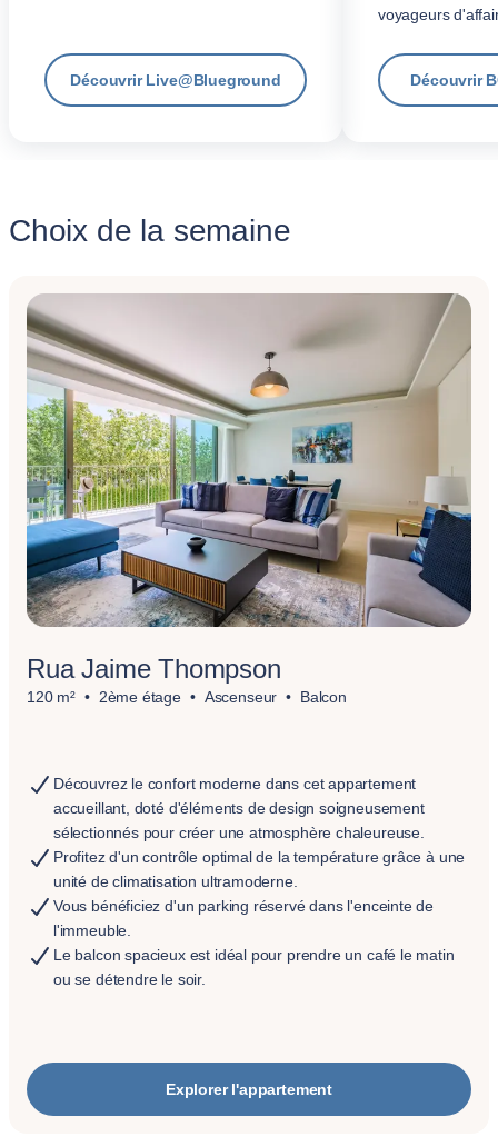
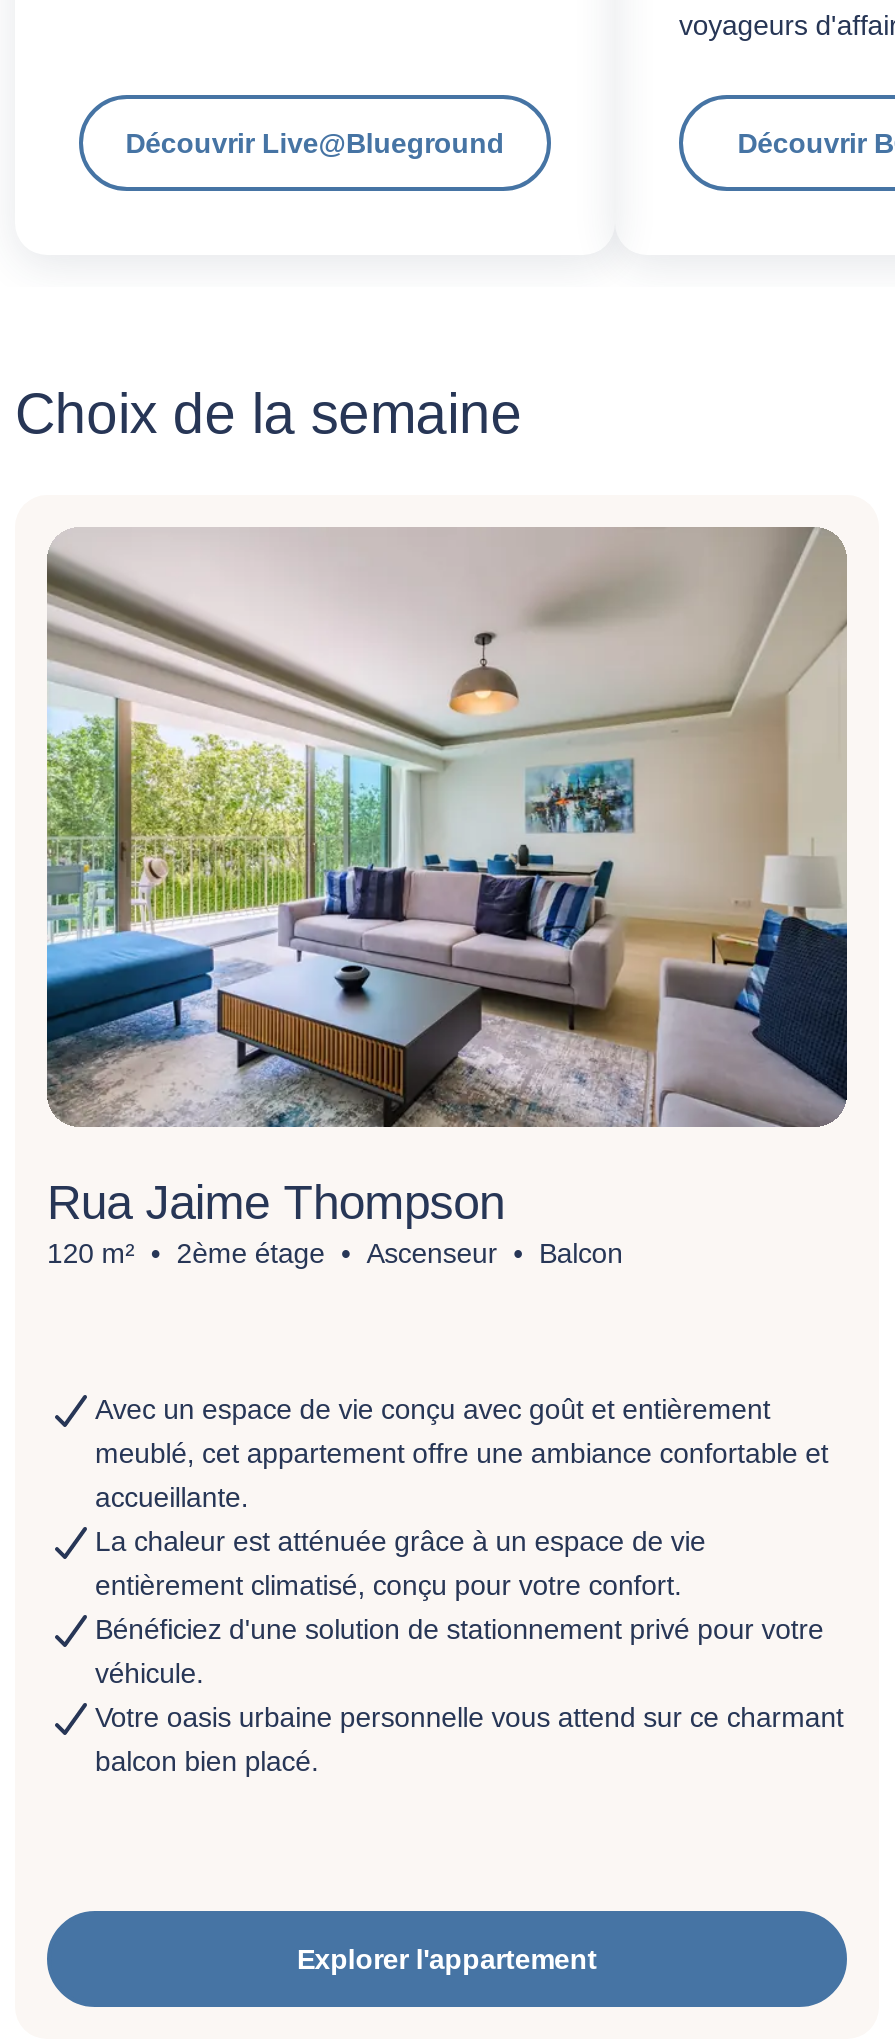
- Découvrez le confort moderne dans cet appartement
- accueillant, doté d'éléments de design soigneusement
- sélectionnés pour créer une atmosphère chaleureuse.
- Profitez d'un contrôle optimal de la température grâce à une
- unité de climatisation ultramoderne.
- Vous bénéficiez d'un parking réservé dans l'enceinte de
- l'immeuble.
- Le balcon spacieux est idéal pour prendre un café le matin
- ou se détendre le soir.
+ Avec un espace de vie conçu avec goût et entièrement
+ meublé, cet appartement offre une ambiance confortable et
+ accueillante.
+ La chaleur est atténuée grâce à un espace de vie
+ entièrement climatisé, conçu pour votre confort.
+ Bénéficiez d'une solution de stationnement privé pour votre
+ véhicule.
+ Votre oasis urbaine personnelle vous attend sur ce charmant
+ balcon bien placé.
